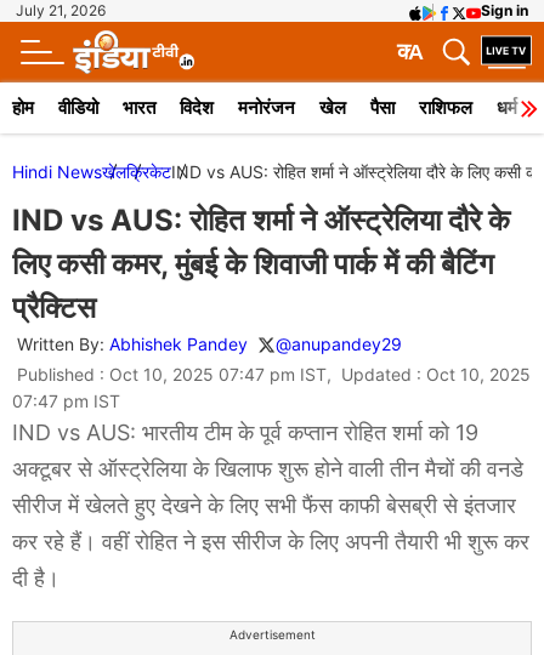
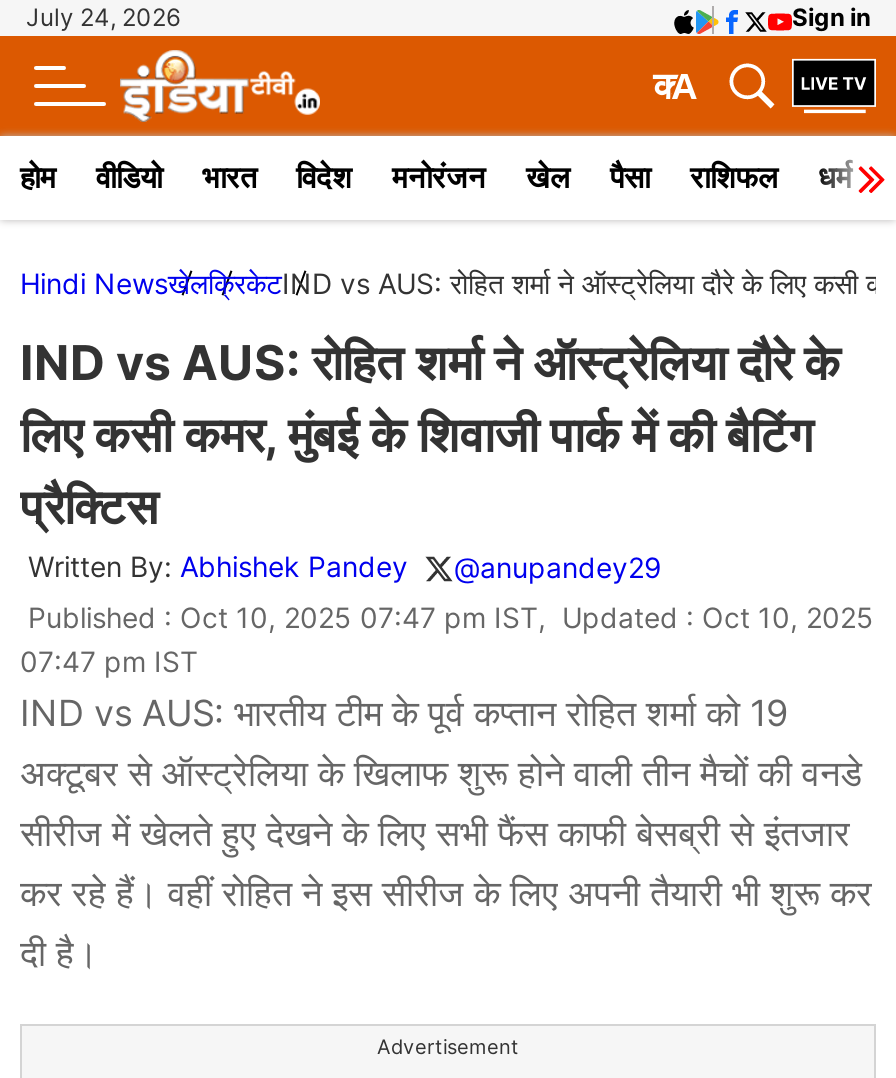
- July 21, 2026
+ July 24, 2026
